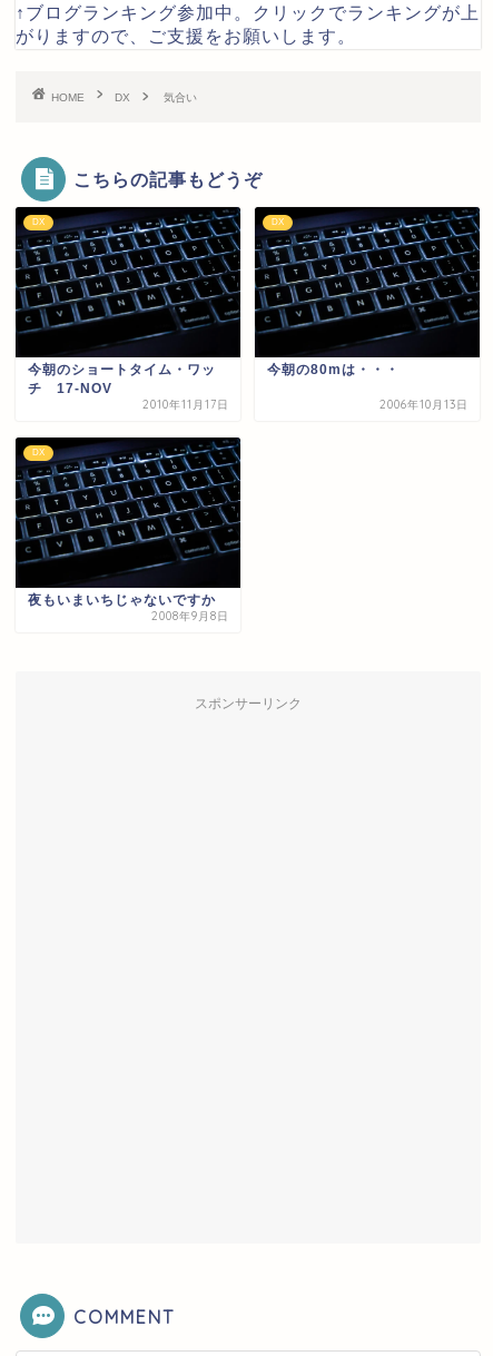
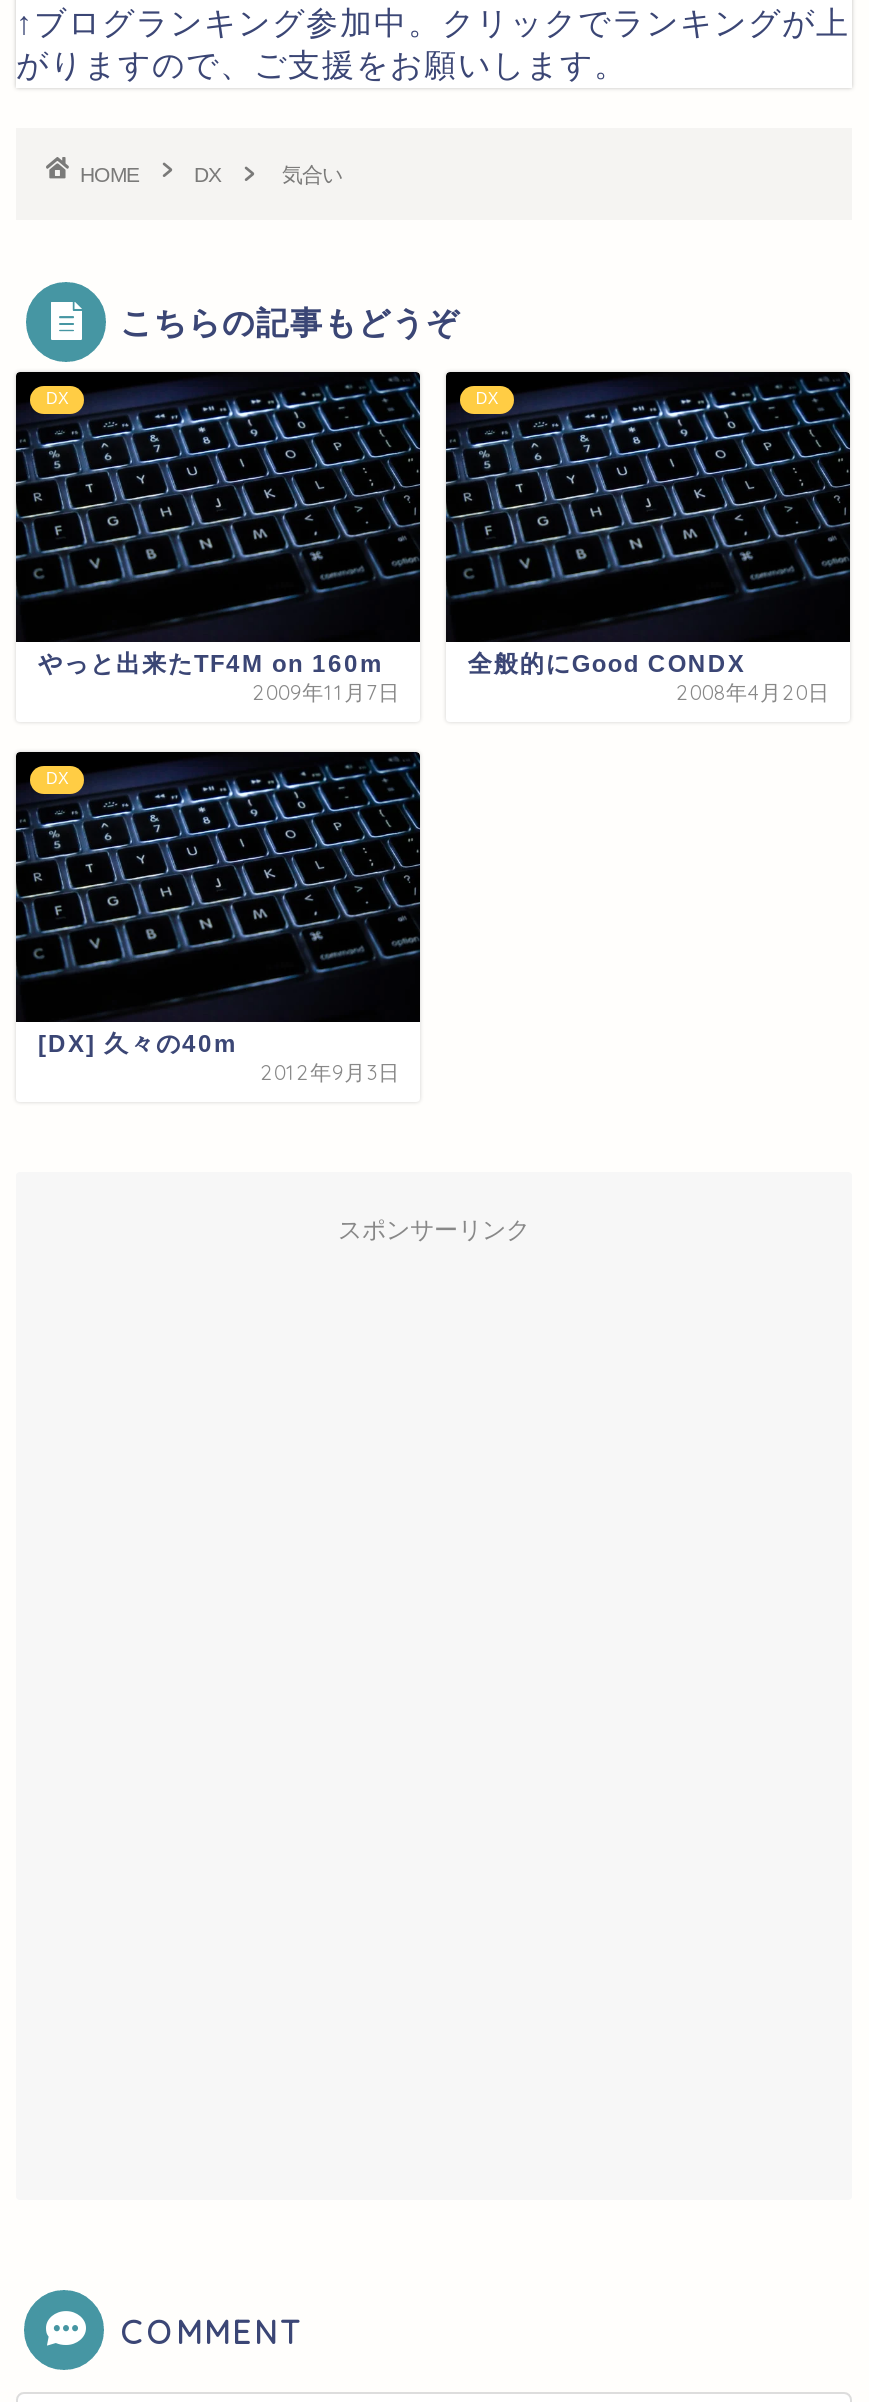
- 今朝のショートタイム・ワッ
- チ 17-NOV
- 2010年11月17日
+ やっと出来たTF4M on 160m
+ 2009年11月7日

- 今朝の80mは・・・
- 2006年10月13日
+ 全般的にGood CONDX
+ 2008年4月20日

- 夜もいまいちじゃないですか
- 2008年9月8日
+ [DX] 久々の40m
+ 2012年9月3日
